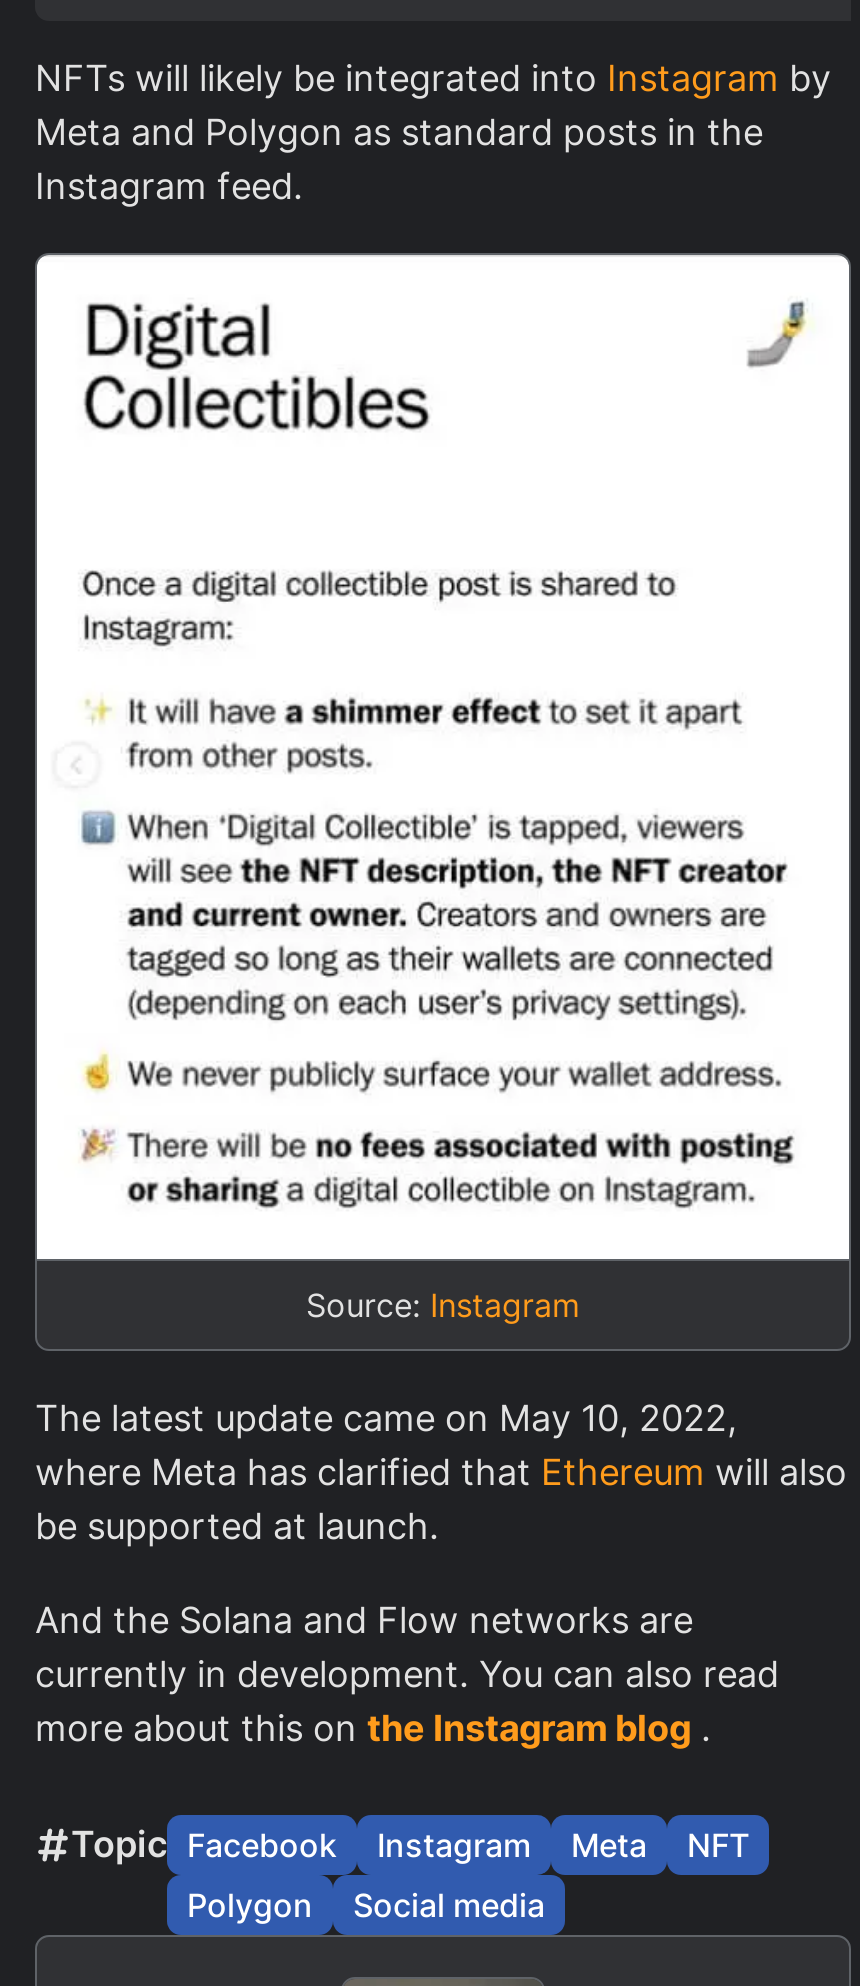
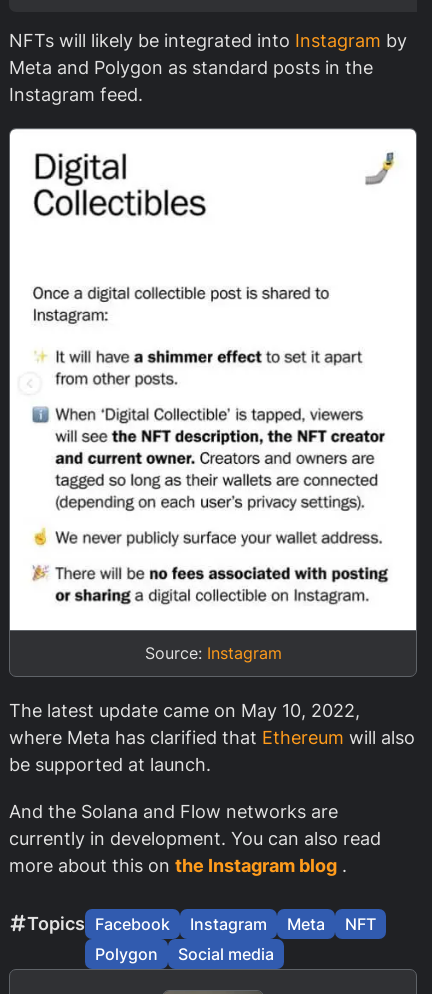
- Topic Facebook
+ Topics Facebook
